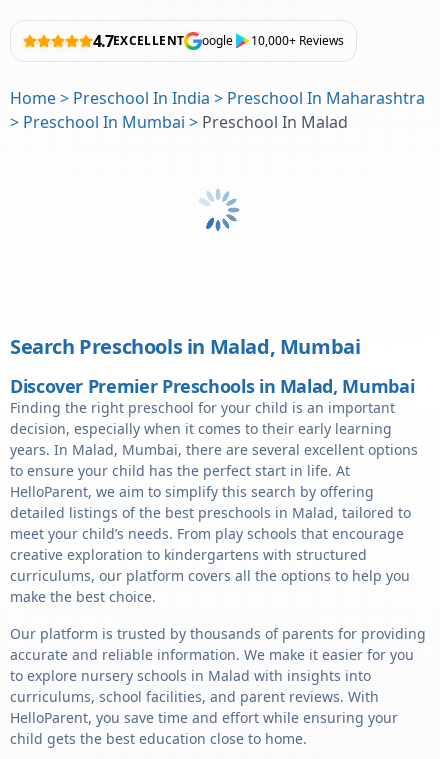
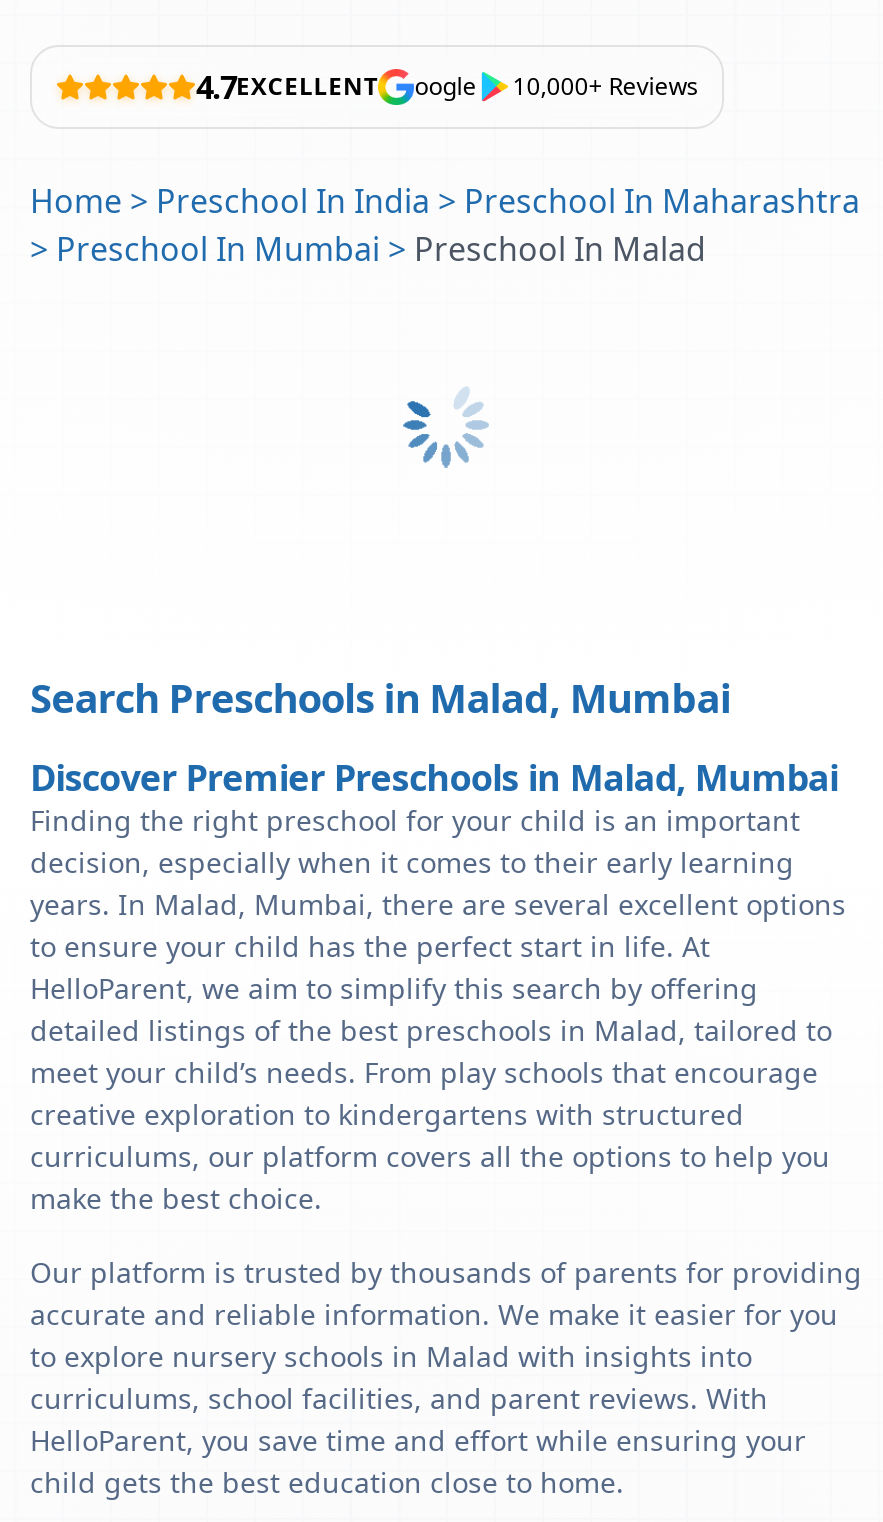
- [image]
+ [image]
